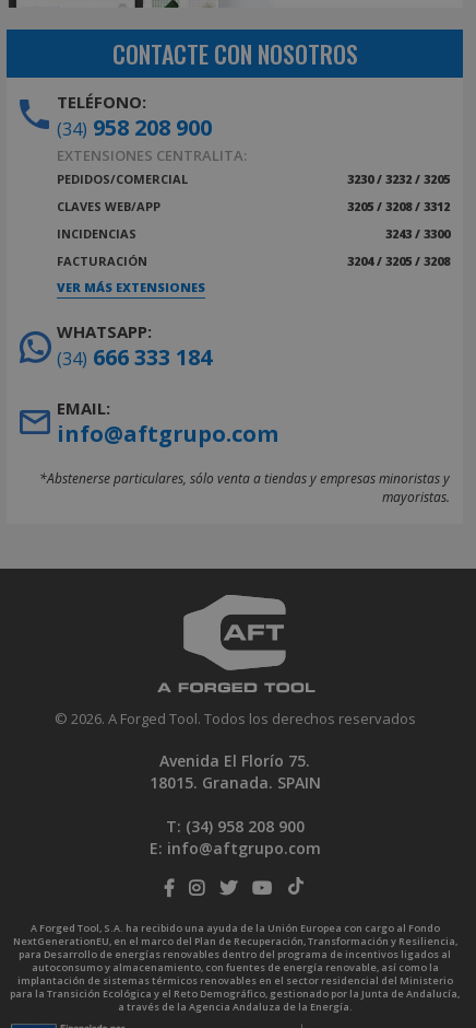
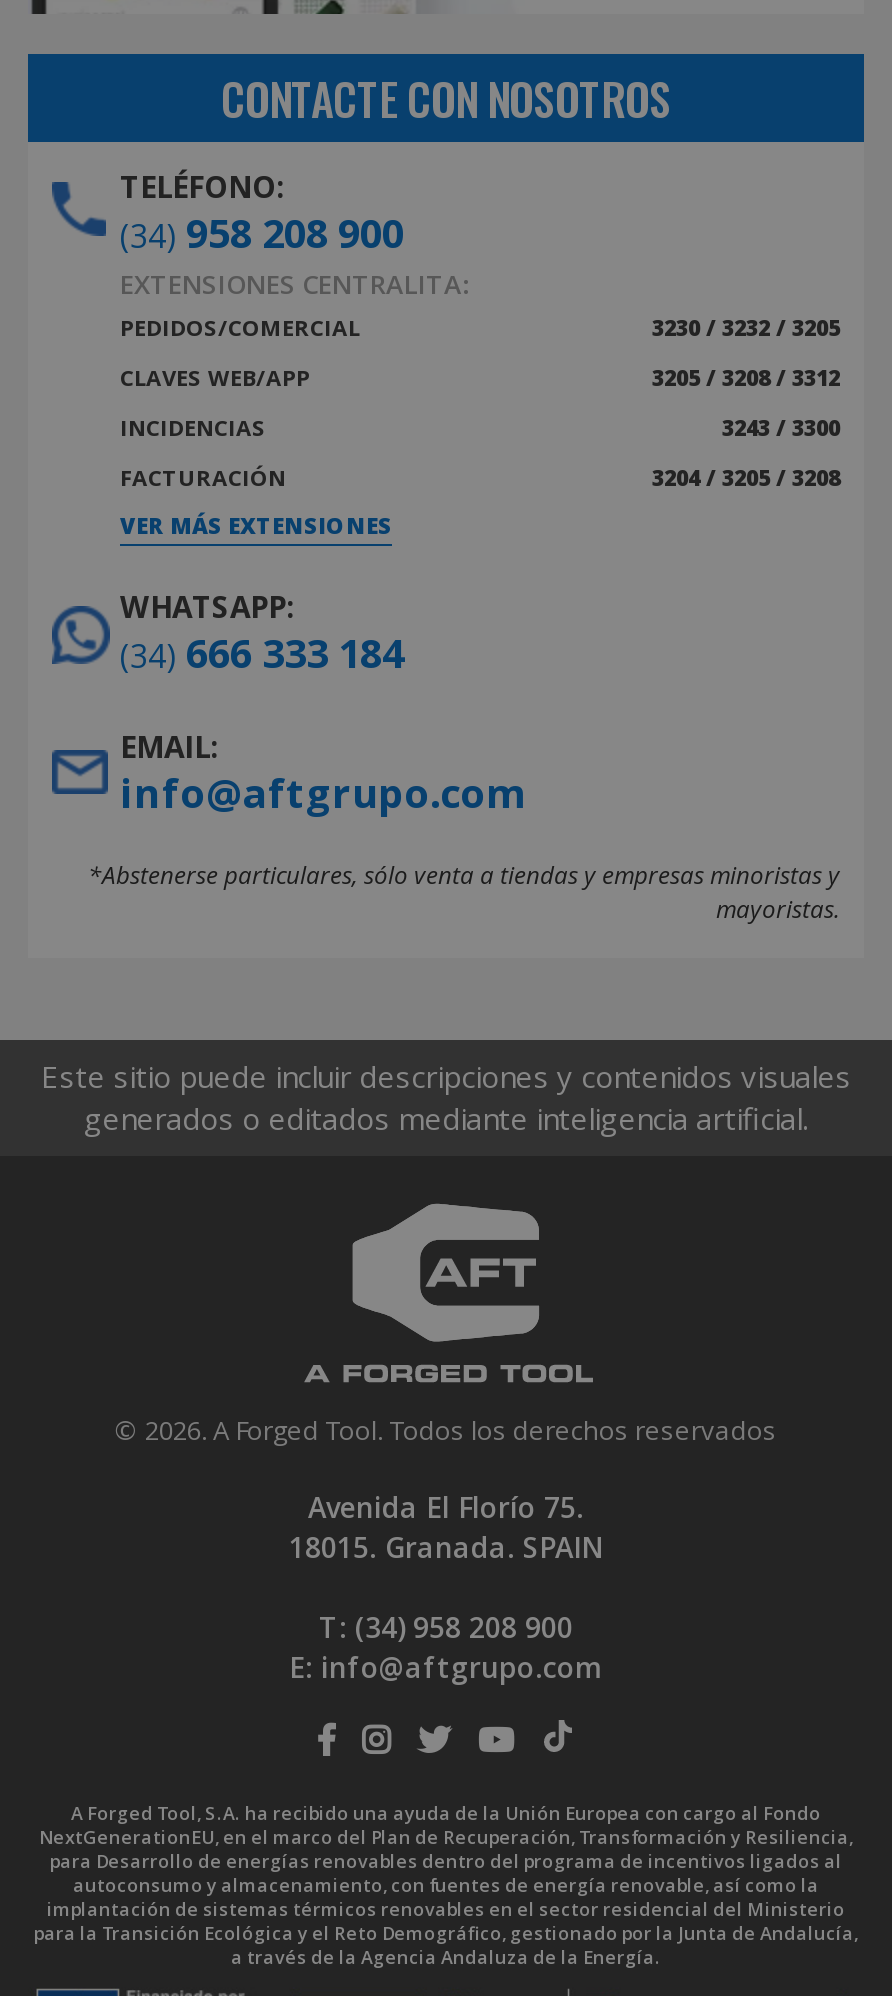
+ Este sitio puede incluir descripciones y contenidos visuales
+ generados o editados mediante inteligencia artificial.
